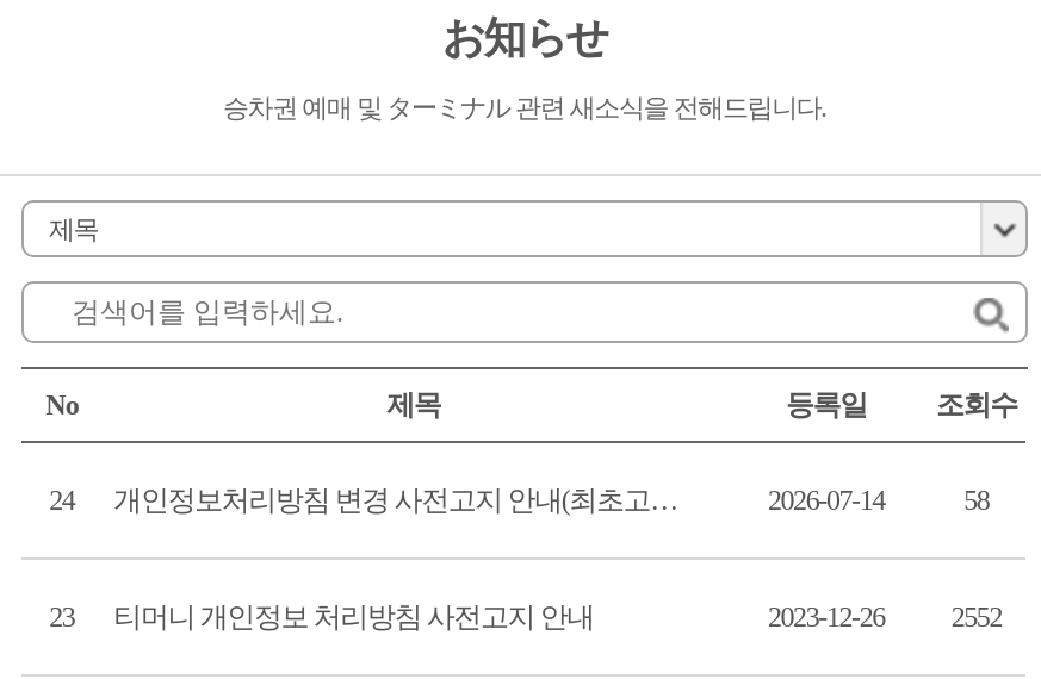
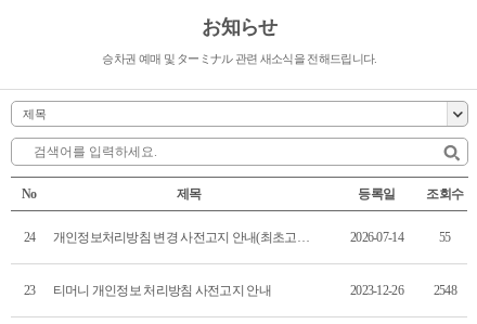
- 58
+ 55

- 2023-12-26 2552
+ 2023-12-26 2548
